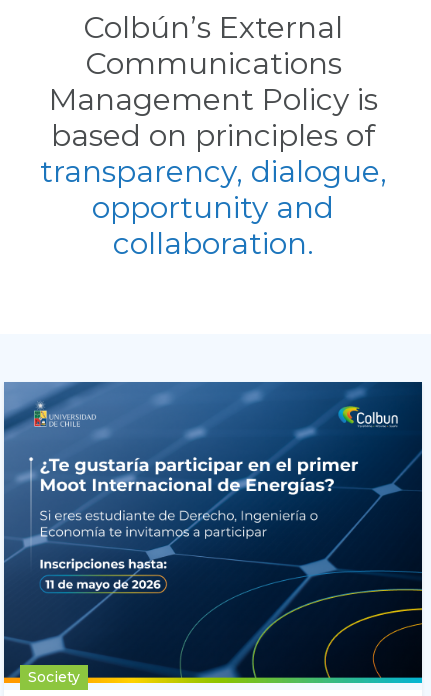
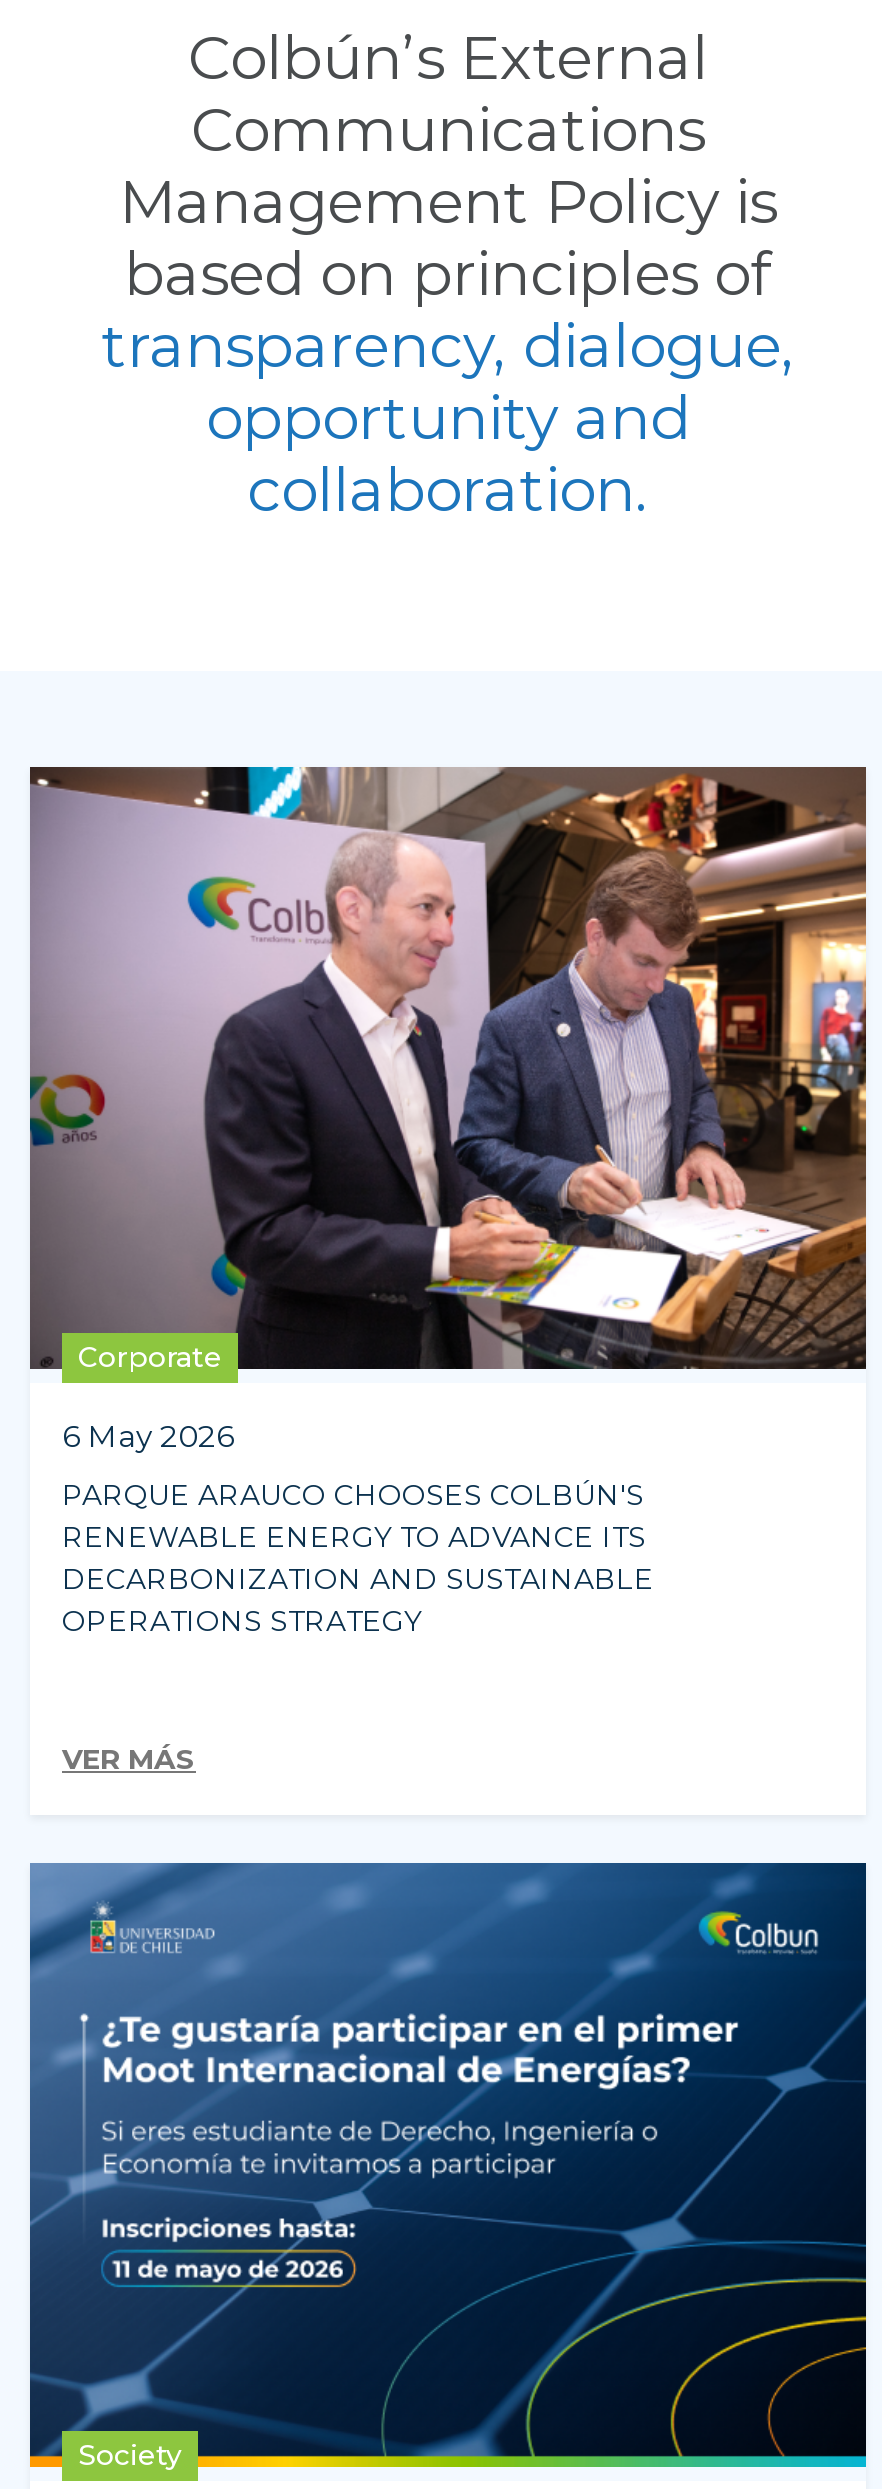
+ [image]
+ Corporate
+ 6 May 2026
+ PARQUE ARAUCO CHOOSES COLBÚN'S
+ RENEWABLE ENERGY TO ADVANCE ITS
+ DECARBONIZATION AND SUSTAINABLE
+ OPERATIONS STRATEGY

+ VER MÁS
